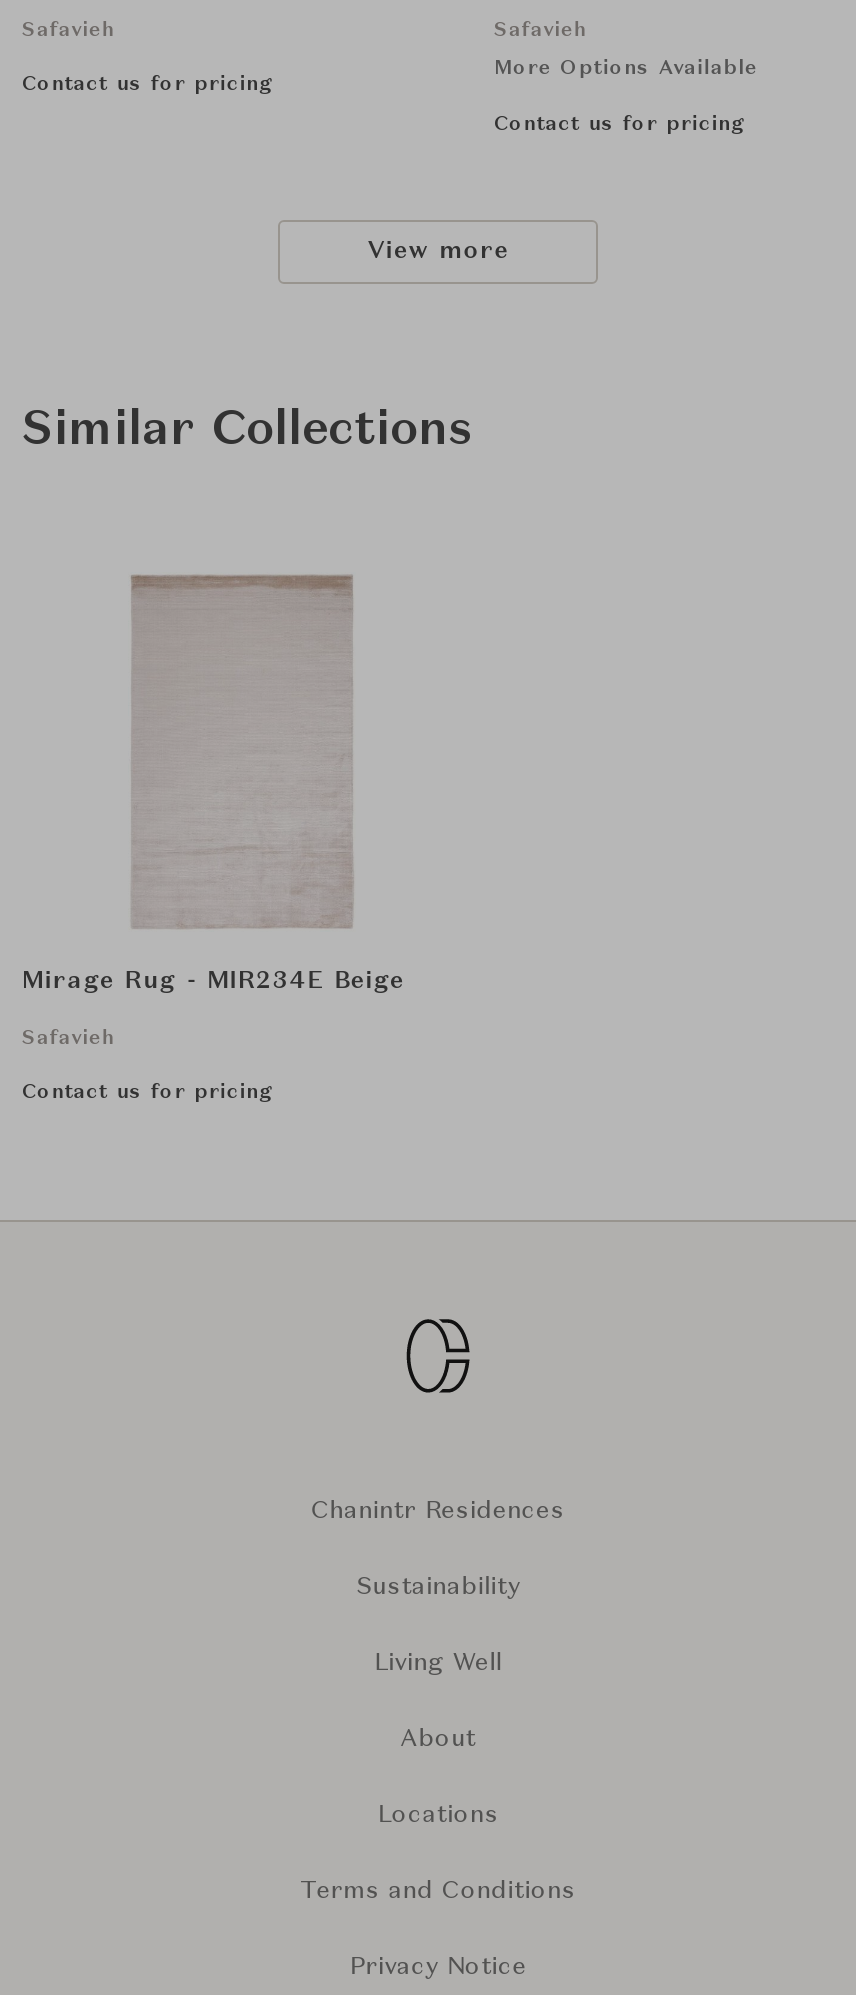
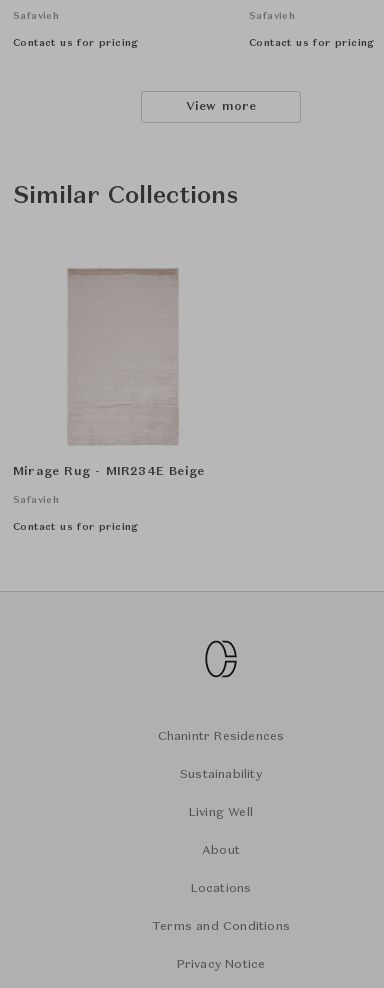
- More Options Available
